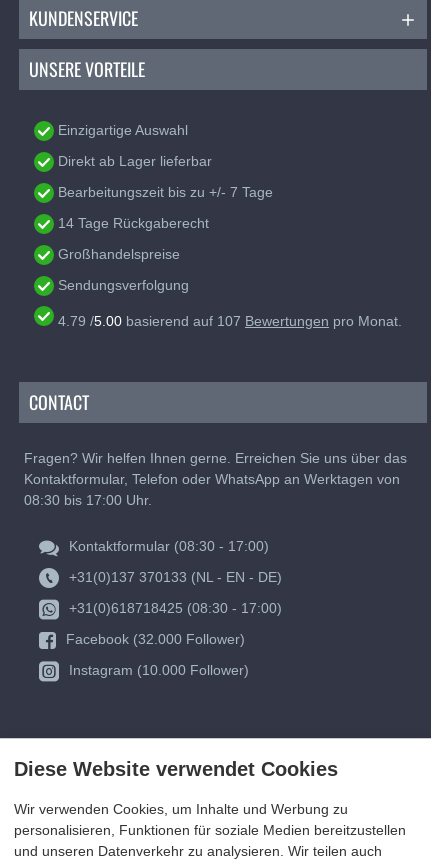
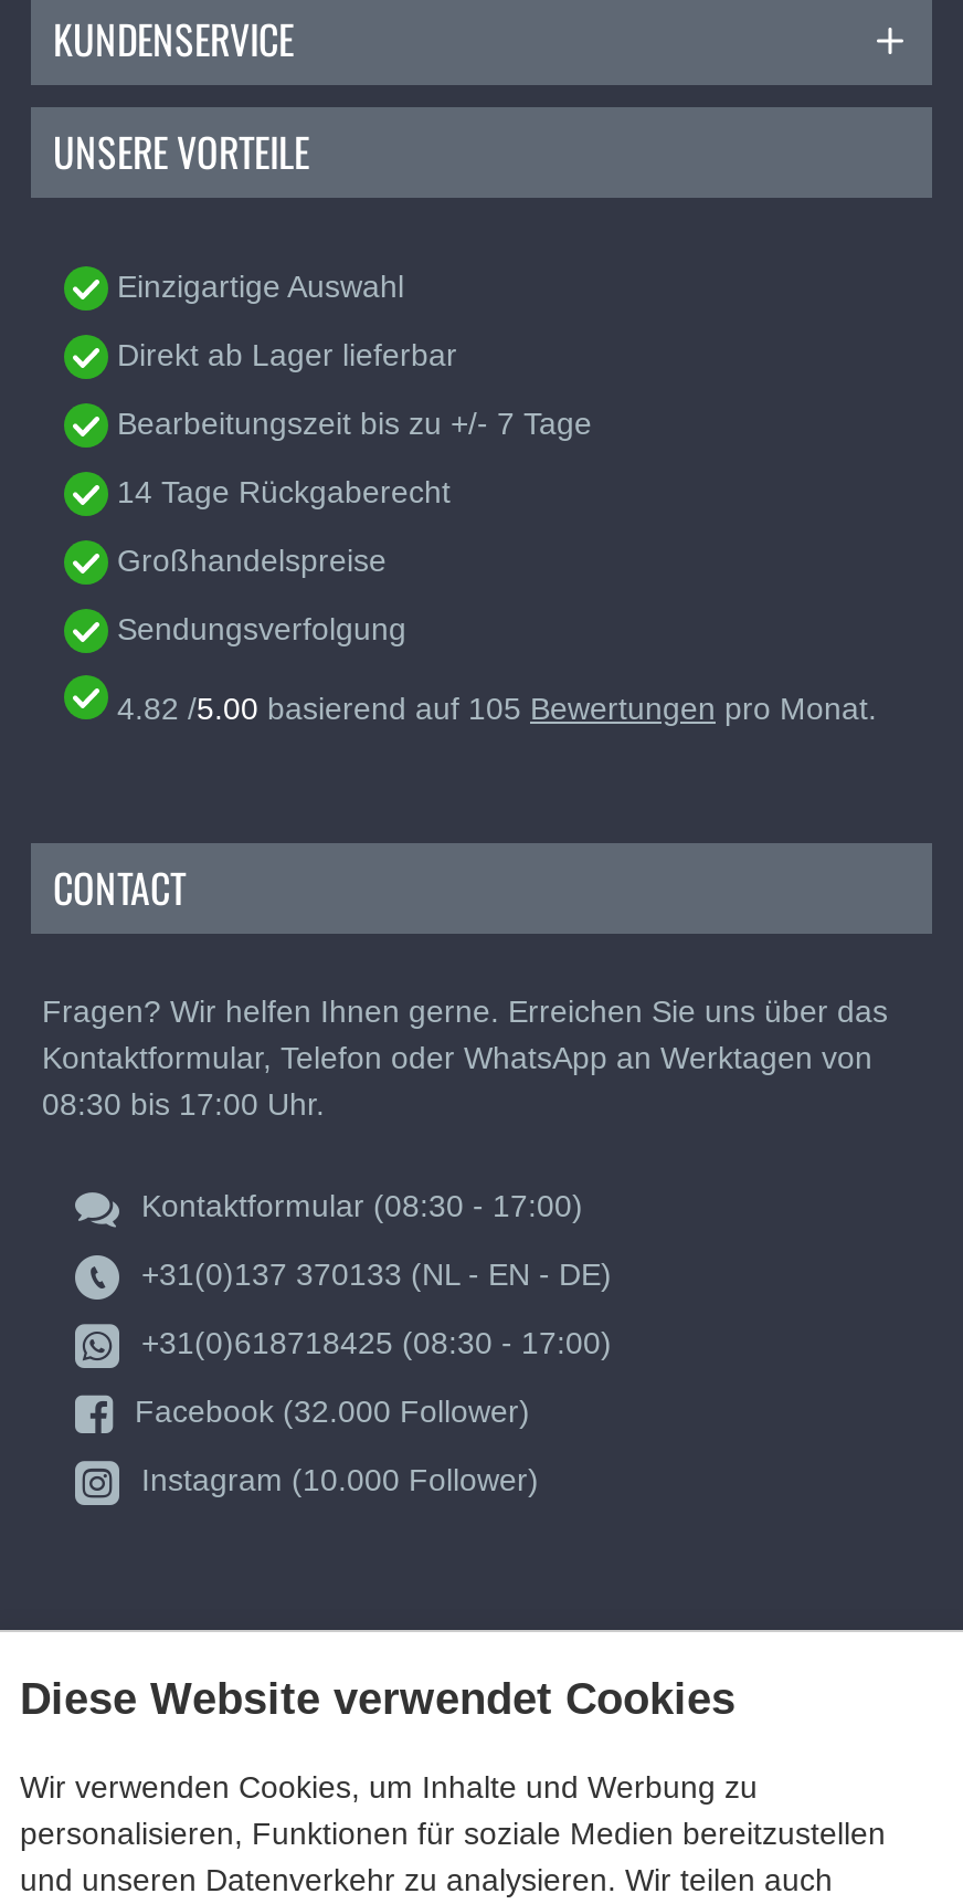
- 4.79 /5.00 basierend auf 107 Bewertungen pro Monat.
+ 4.82 /5.00 basierend auf 105 Bewertungen pro Monat.
